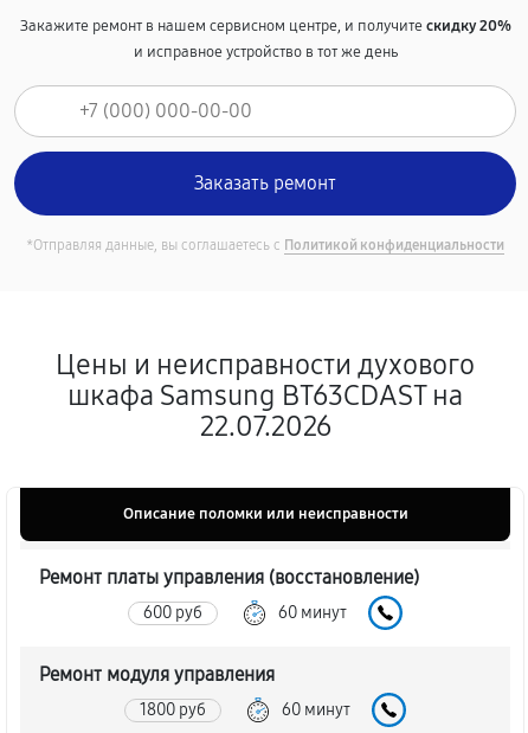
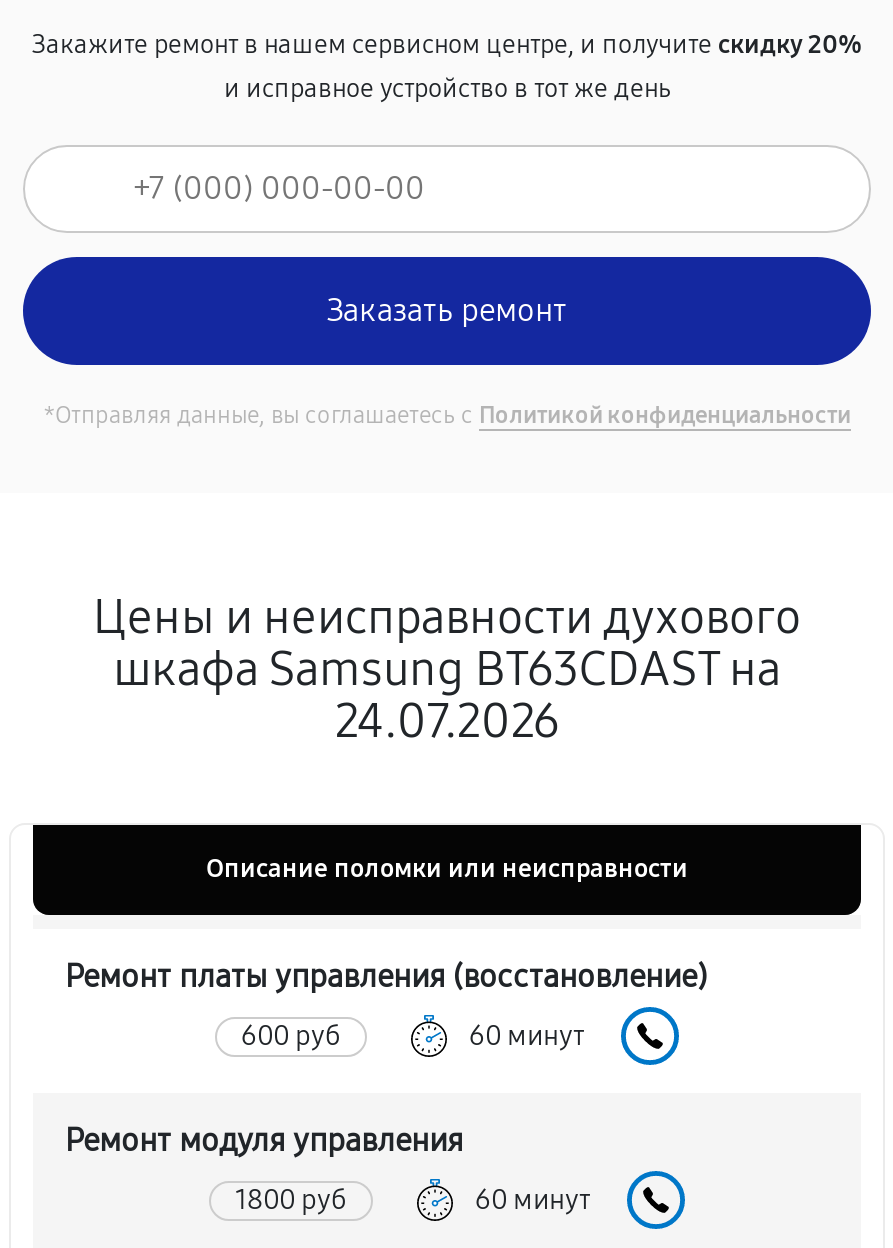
- 22.07.2026
+ 24.07.2026
